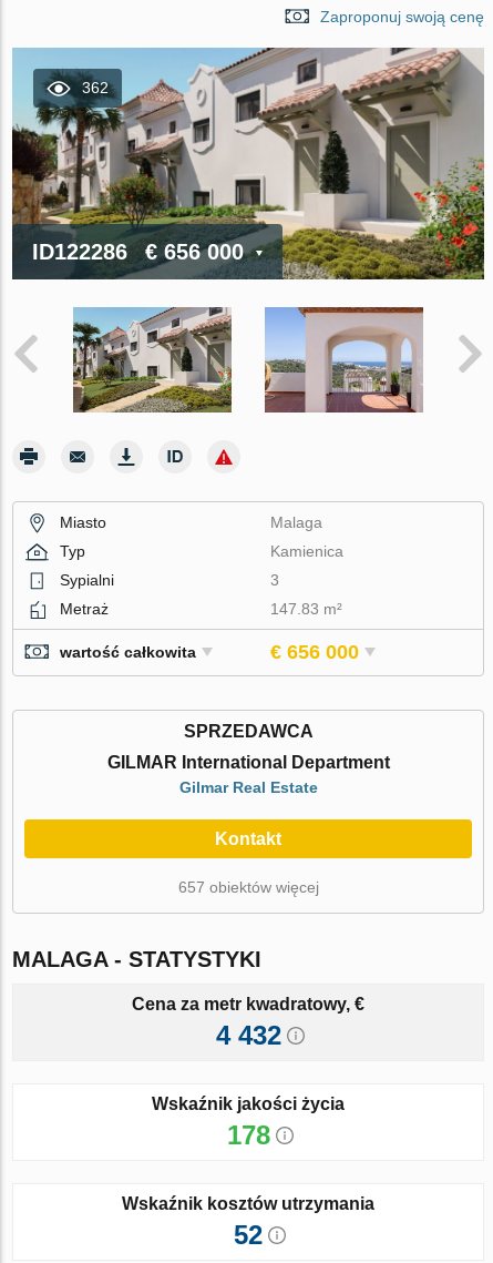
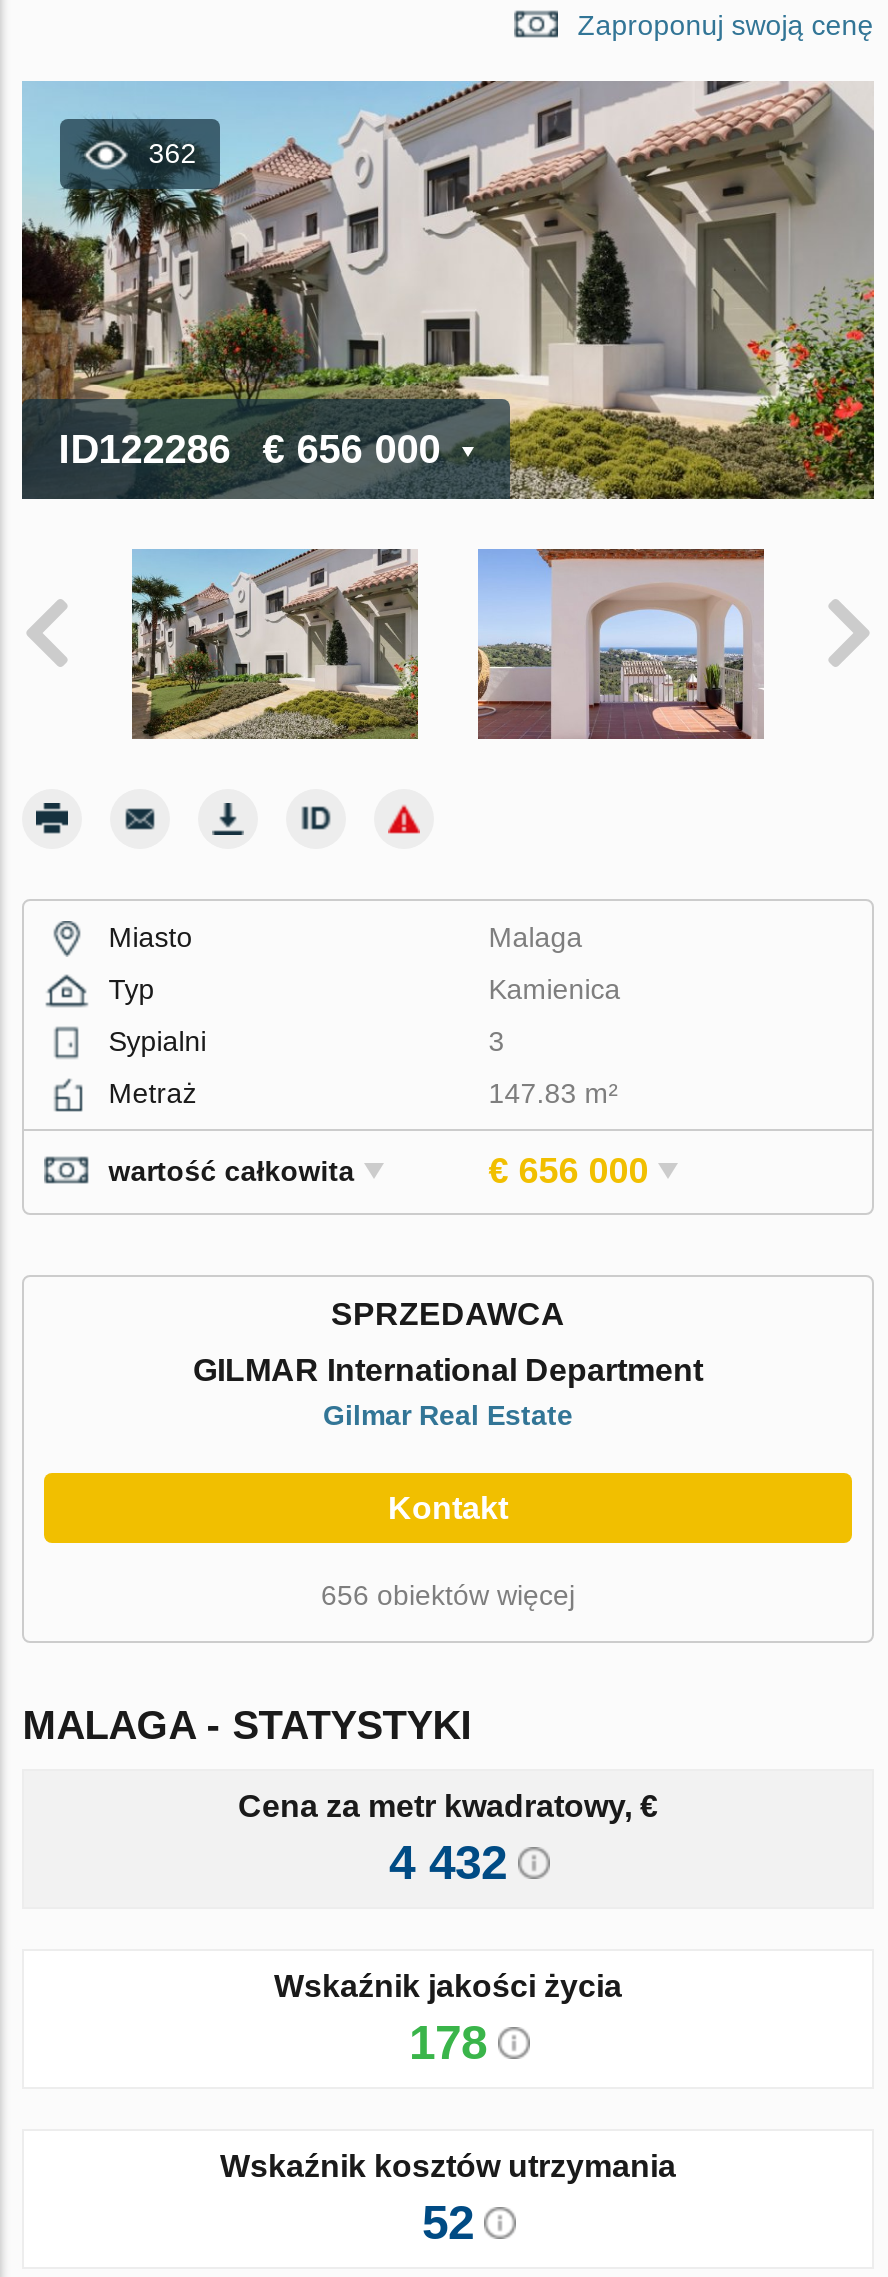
- 657 obiektów więcej
+ 656 obiektów więcej
